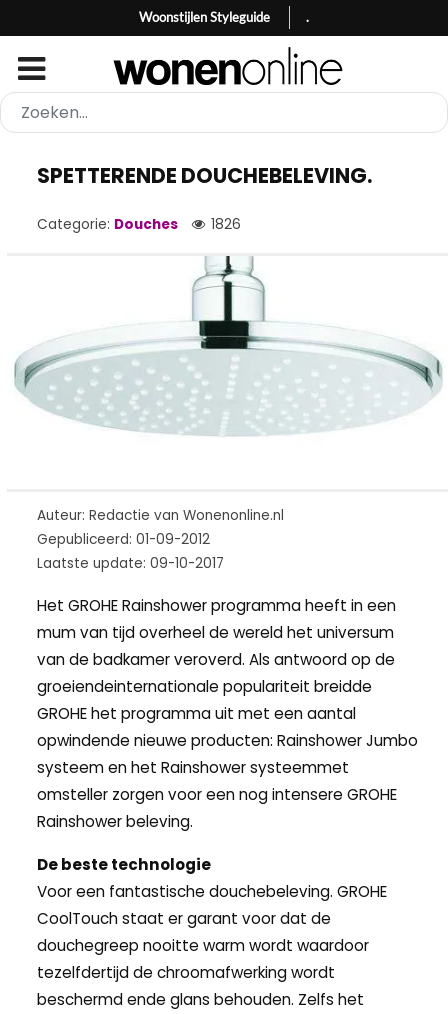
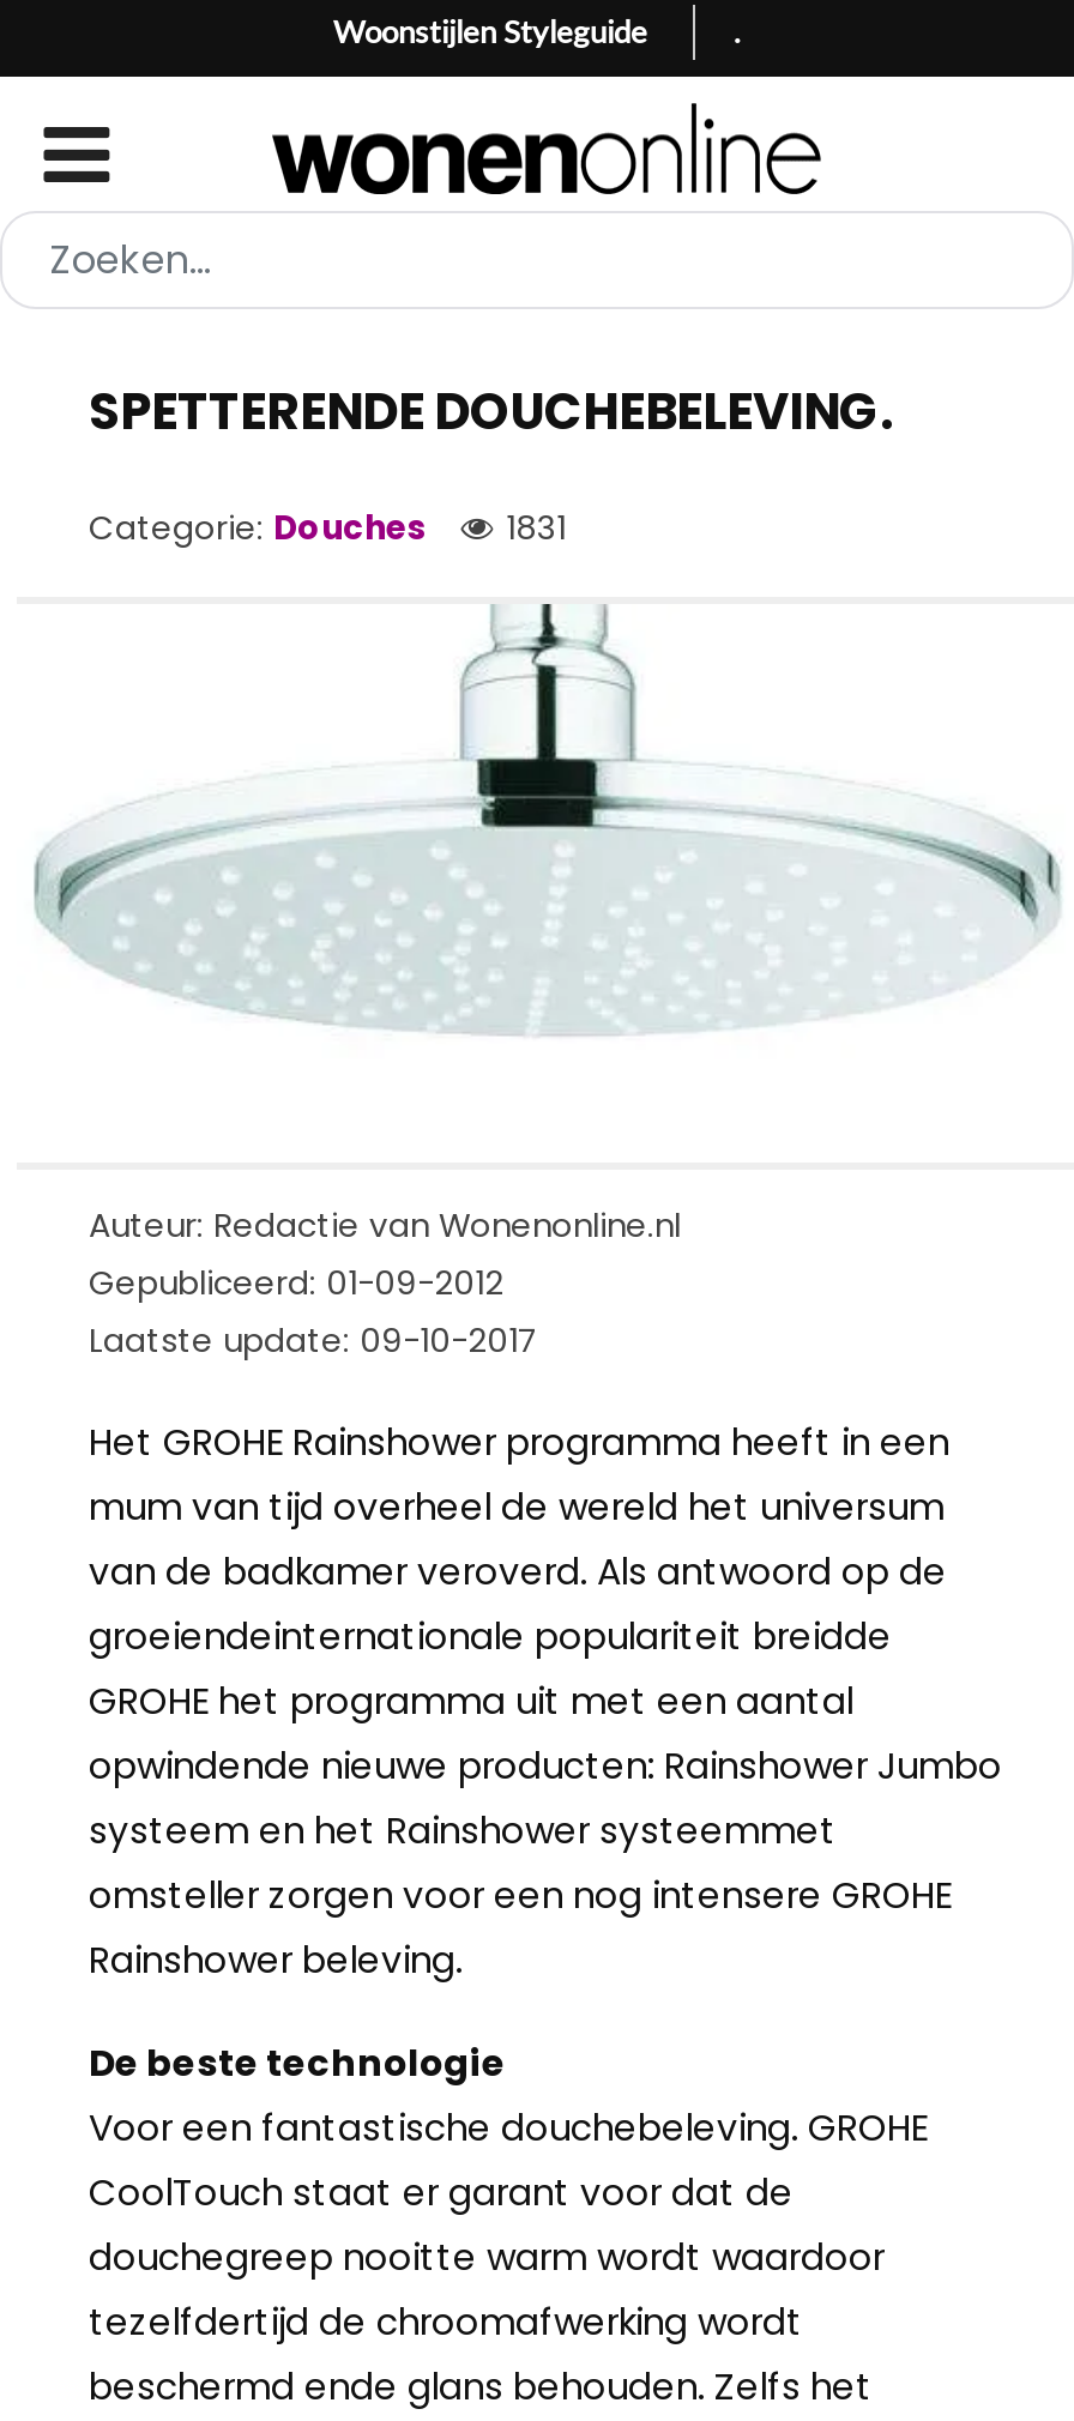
- Categorie: Douches 1826
+ Categorie: Douches 1831
